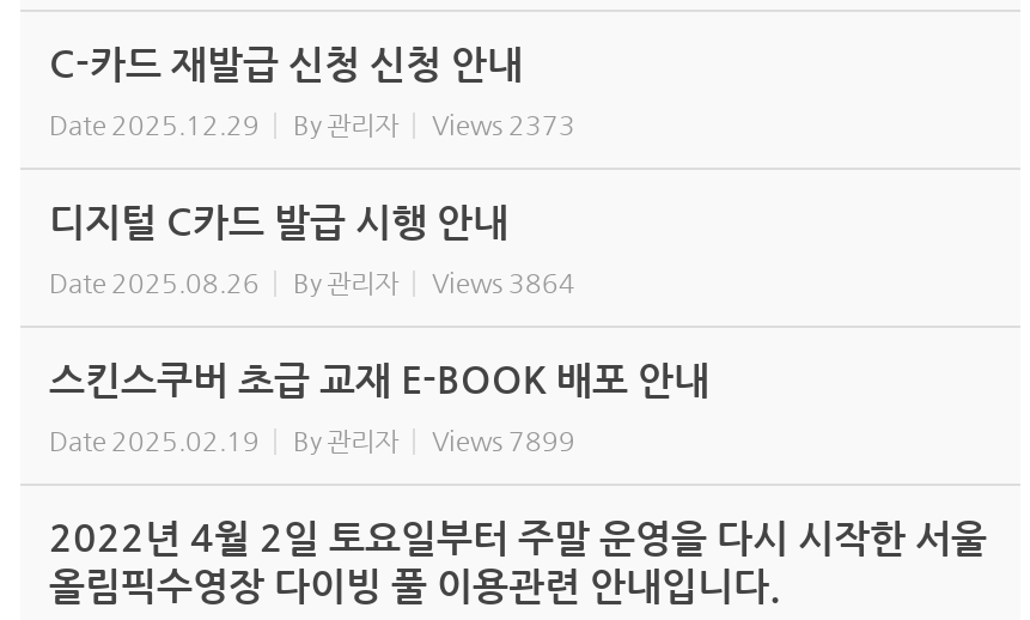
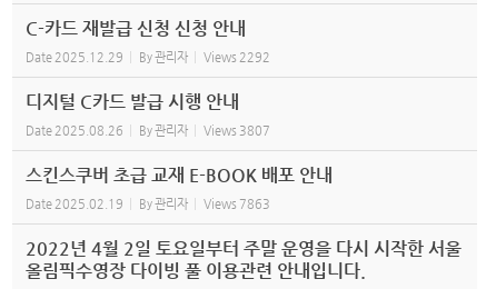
- Date 2025.12.29 By 관리자 Views 2373
+ Date 2025.12.29 By 관리자 Views 2292

- Date 2025.08.26 By 관리자 Views 3864
+ Date 2025.08.26 By 관리자 Views 3807

- Date 2025.02.19 By 관리자 Views 7899
+ Date 2025.02.19 By 관리자 Views 7863
